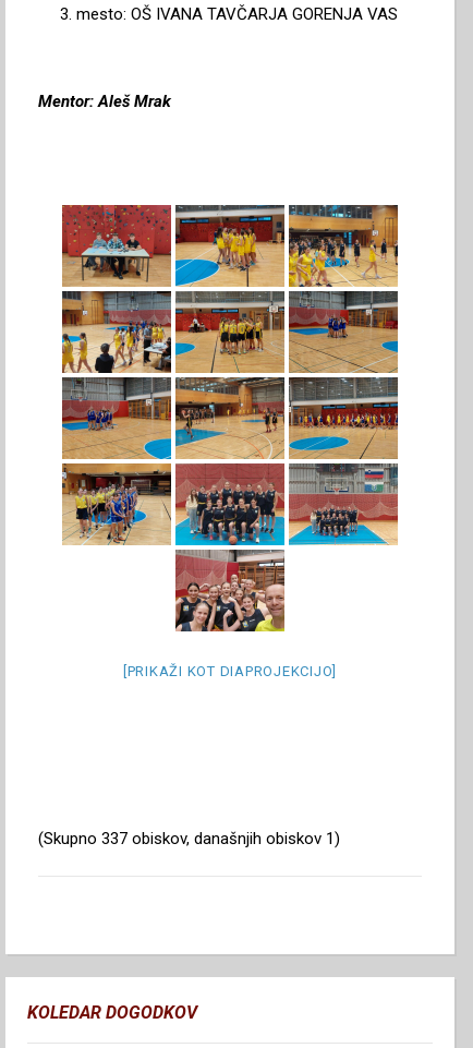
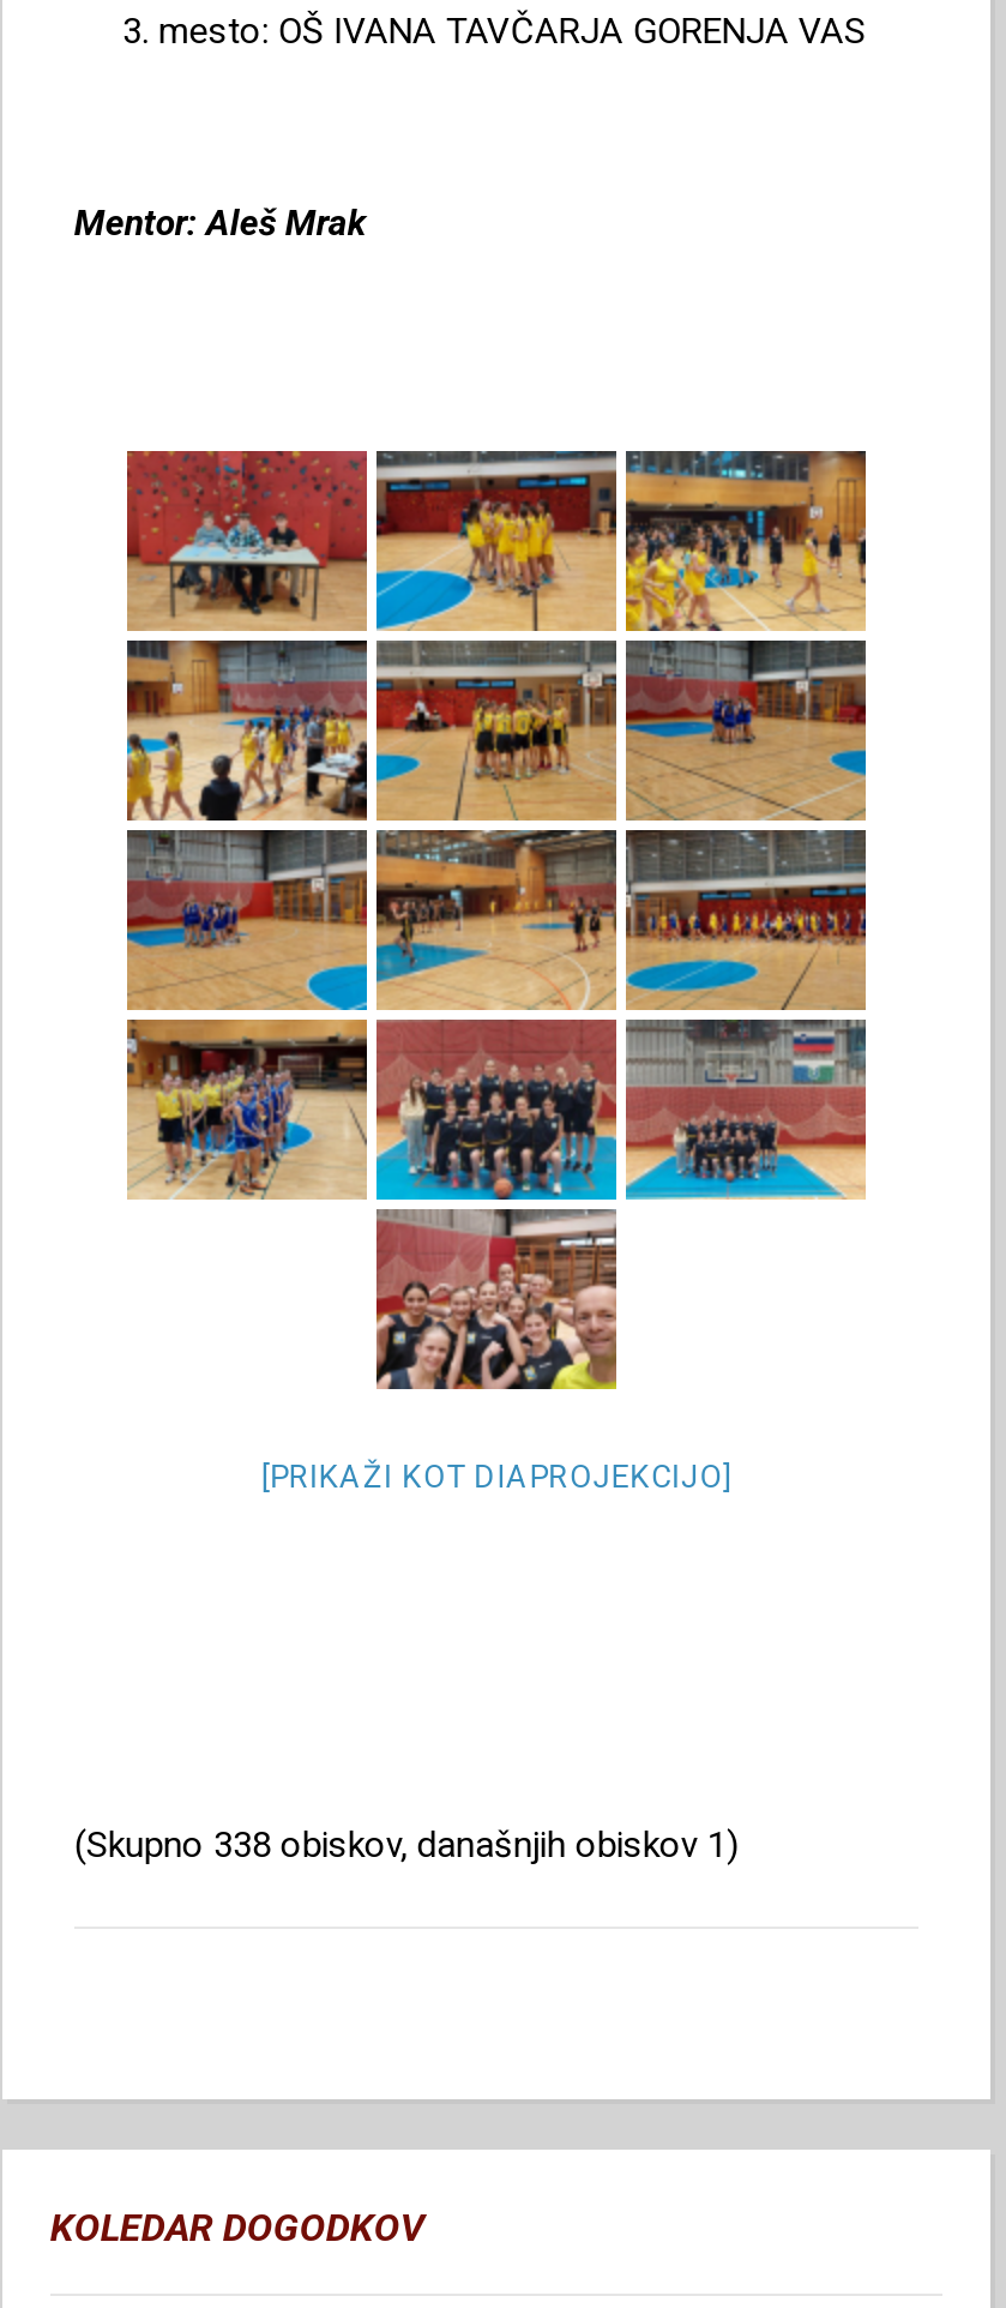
- (Skupno 337 obiskov, današnjih obiskov 1)
+ (Skupno 338 obiskov, današnjih obiskov 1)
